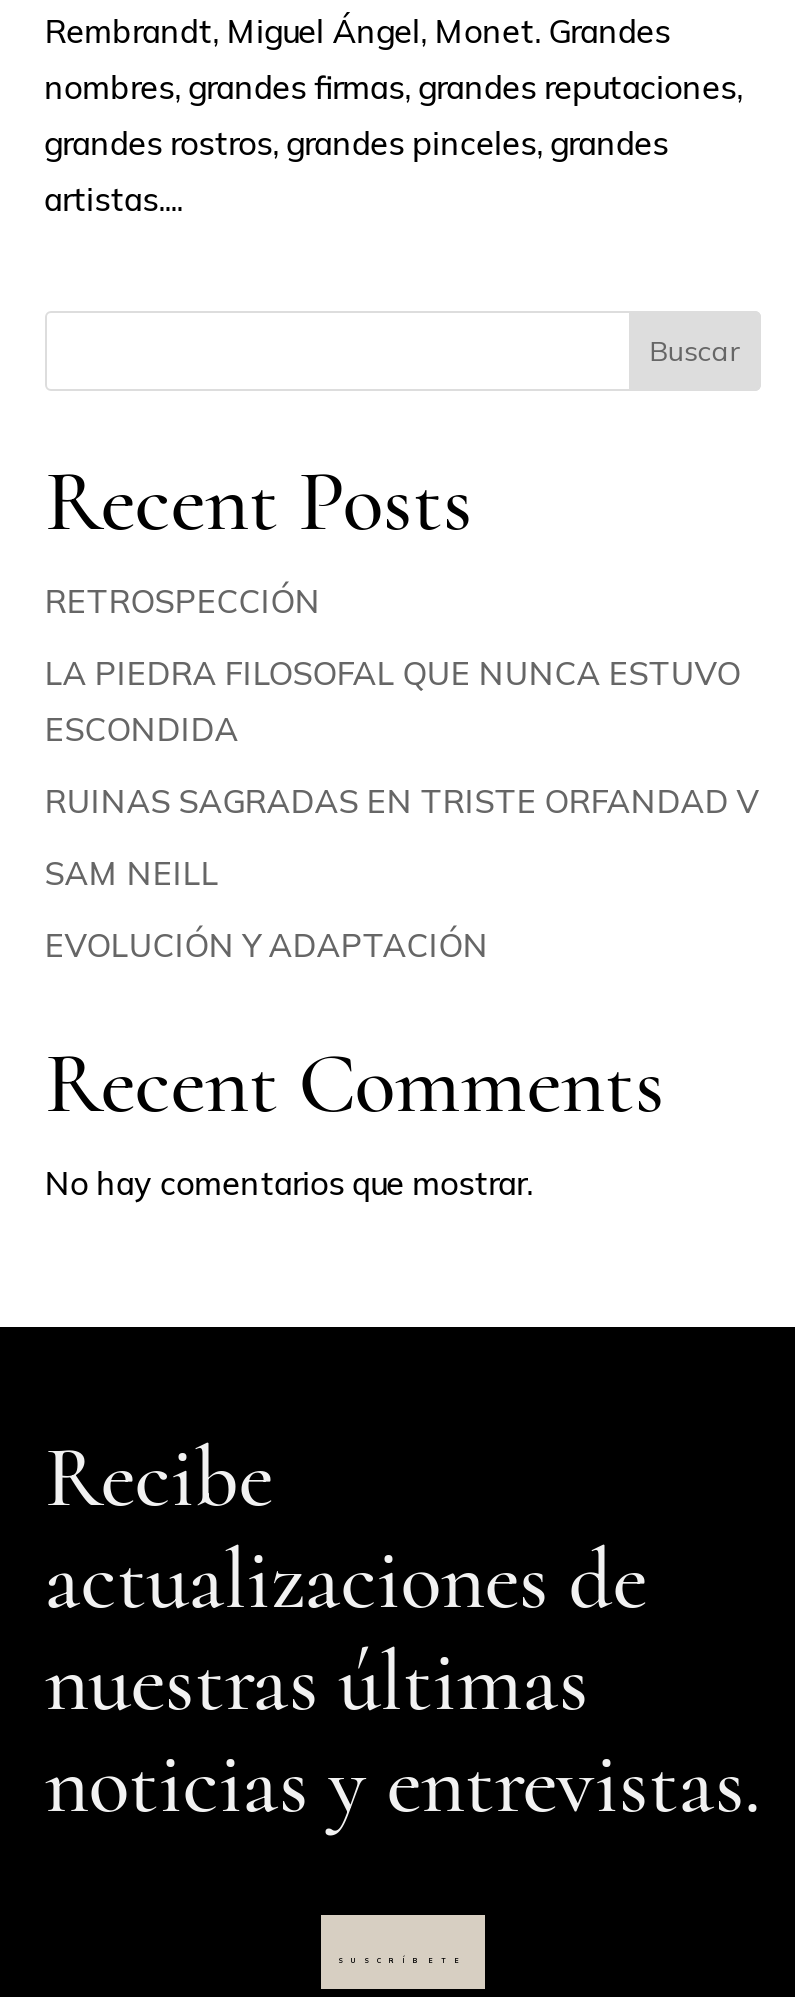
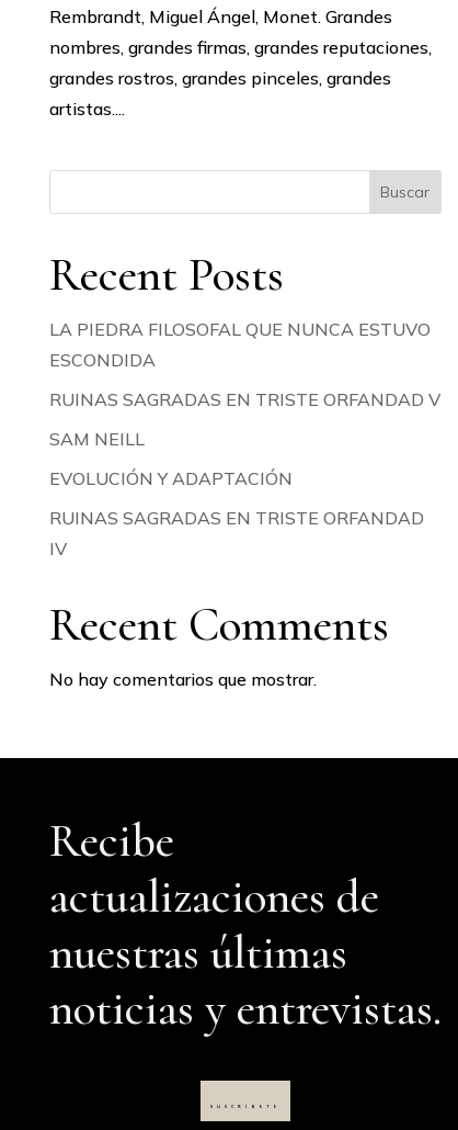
- RETROSPECCIÓN

moved up: LA PIEDRA FILOSOFAL QUE NUNCA ESTUVO | ESCONDIDA | RUINAS SAGRADAS EN TRISTE ORFANDAD V | SAM NEILL | EVOLUCIÓN Y ADAPTACIÓN

+ RUINAS SAGRADAS EN TRISTE ORFANDAD
+ IV
